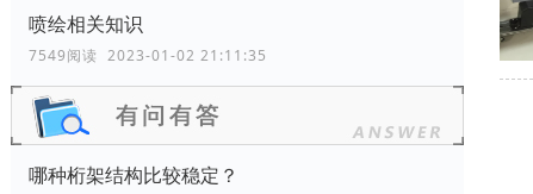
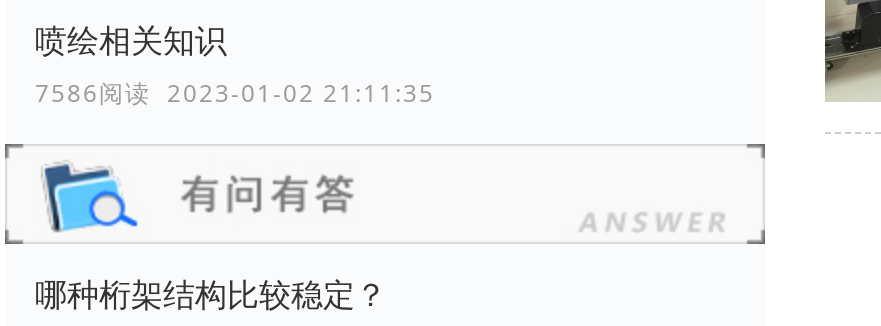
- 7549阅读 2023-01-02 21:11:35
+ 7586阅读 2023-01-02 21:11:35
